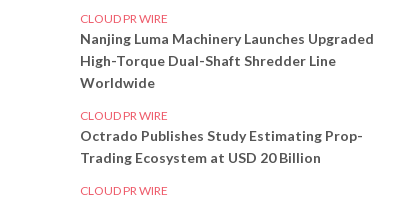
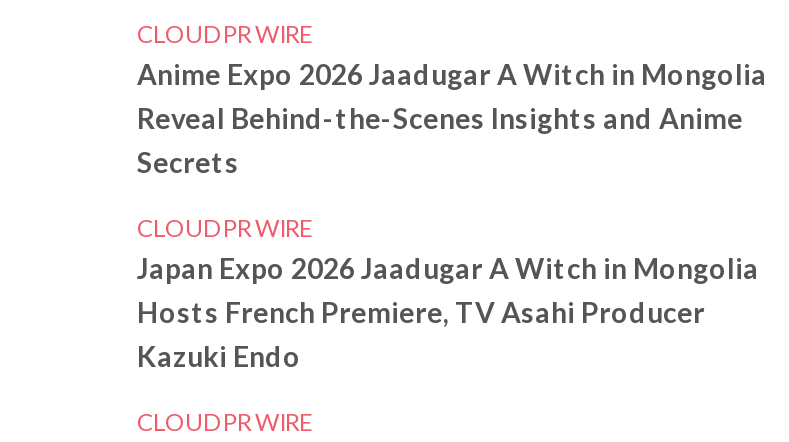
- Nanjing Luma Machinery Launches Upgraded
- High-Torque Dual-Shaft Shredder Line
- Worldwide
+ Anime Expo 2026 Jaadugar A Witch in Mongolia
+ Reveal Behind-the-Scenes Insights and Anime
+ Secrets

- Octrado Publishes Study Estimating Prop-
- Trading Ecosystem at USD 20 Billion
+ Japan Expo 2026 Jaadugar A Witch in Mongolia
+ Hosts French Premiere, TV Asahi Producer
+ Kazuki Endo
